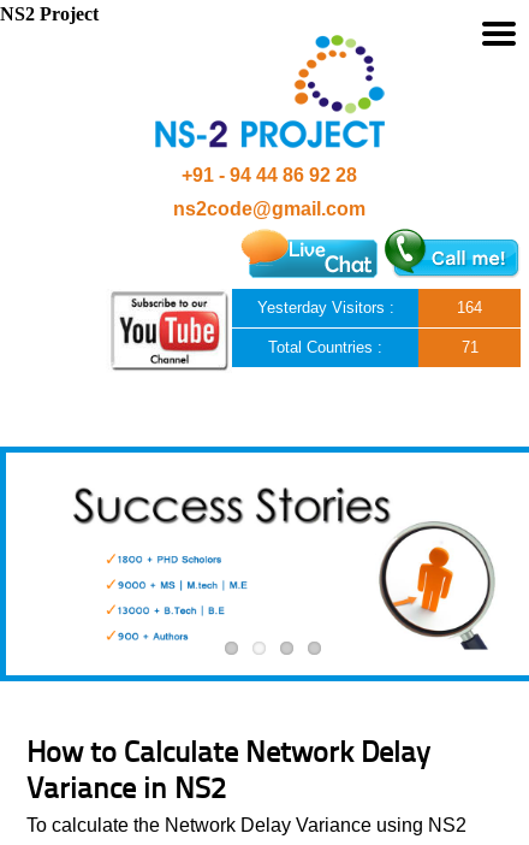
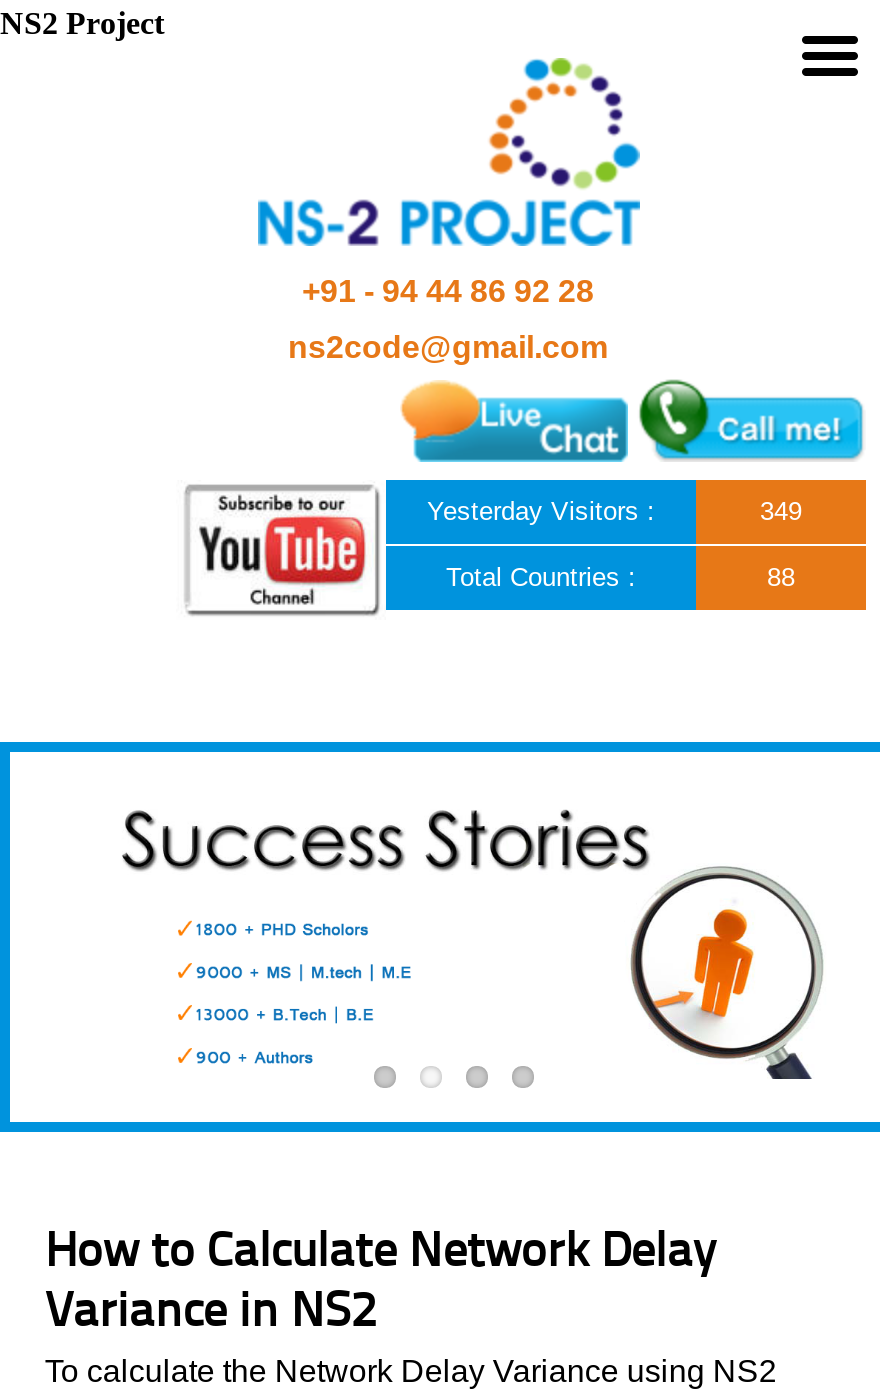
- 164
+ 349

- 71
+ 88
